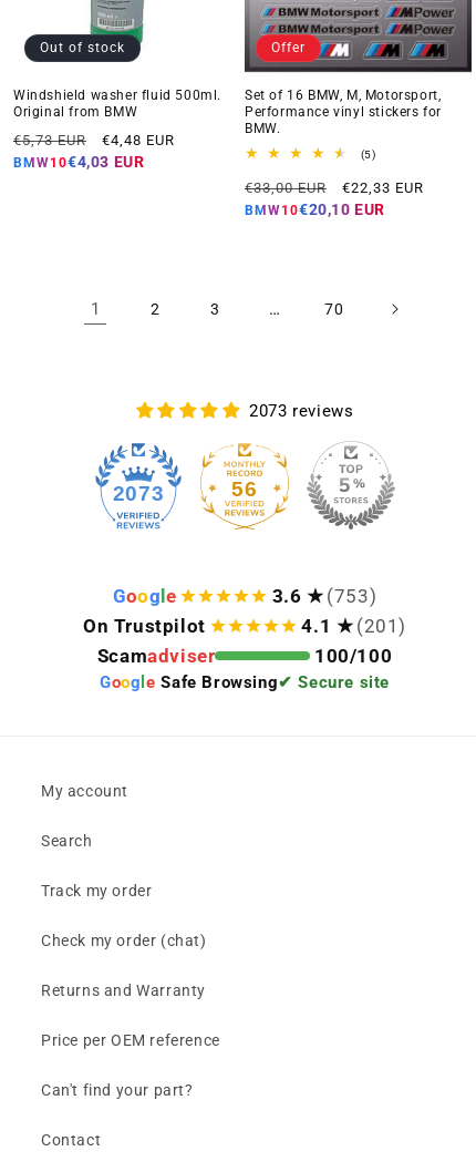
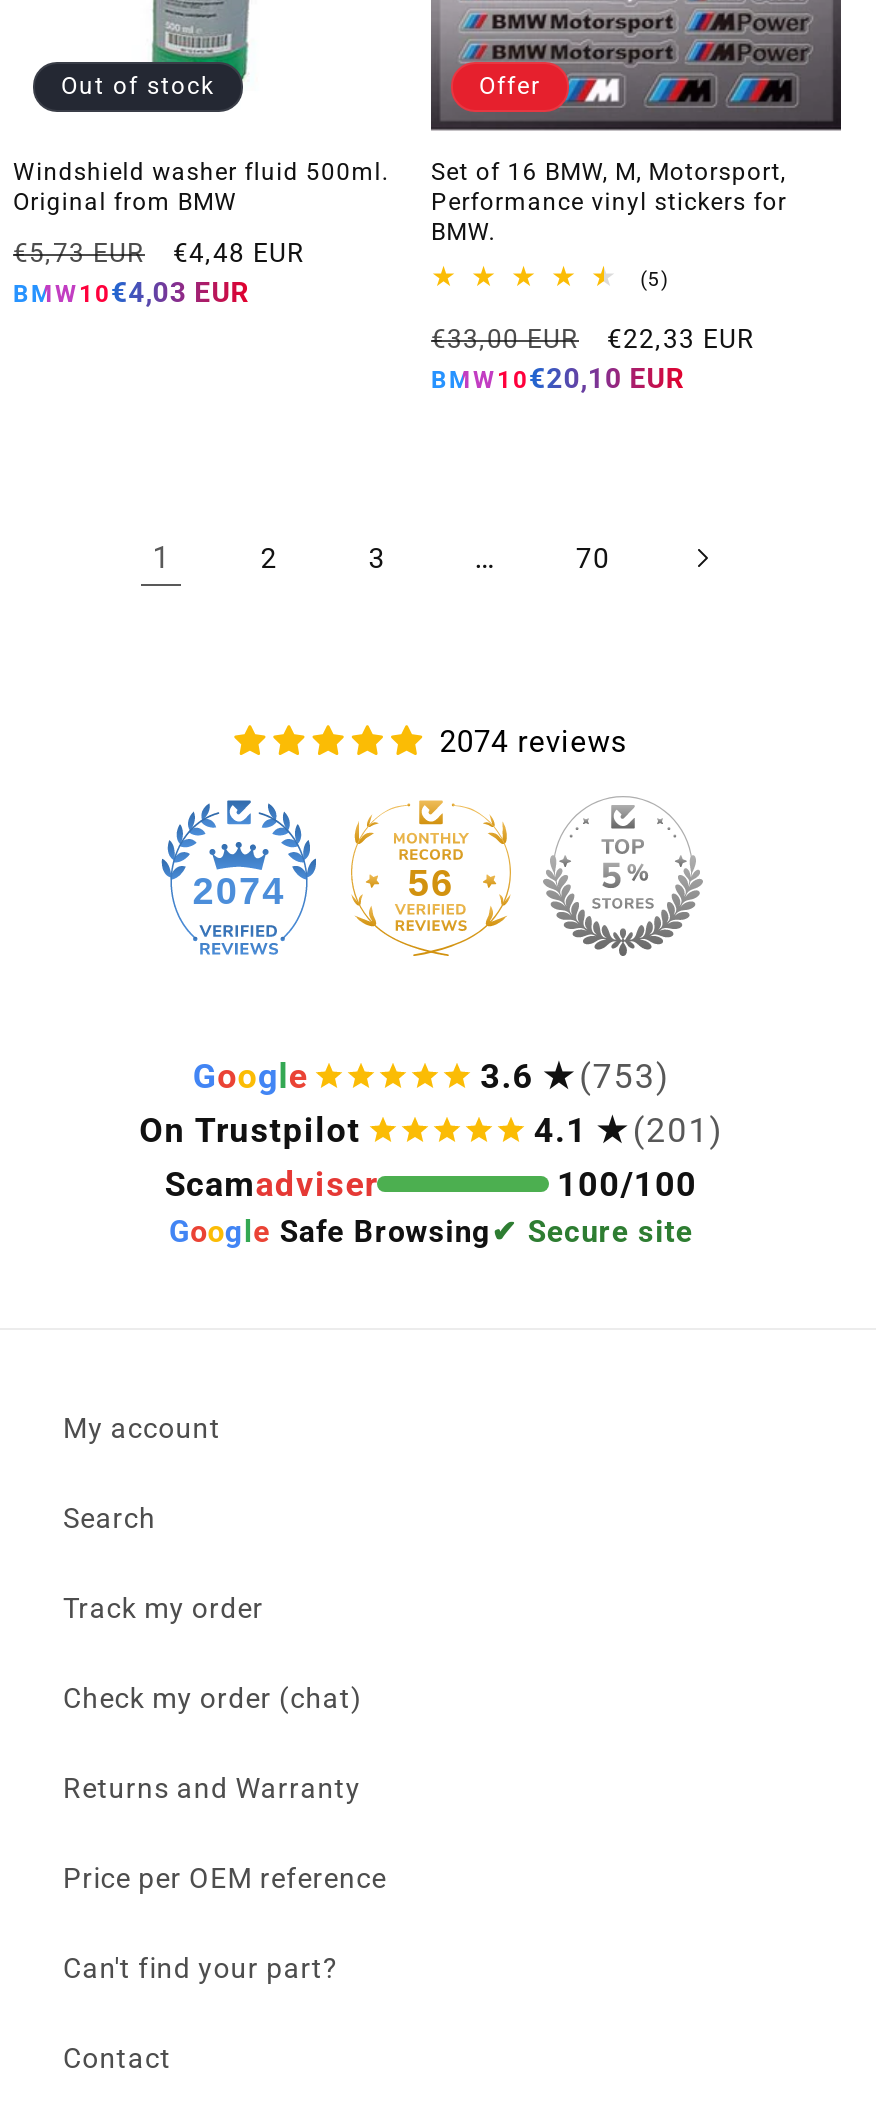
- 2073 reviews
+ 2074 reviews

- 2073
+ 2074
